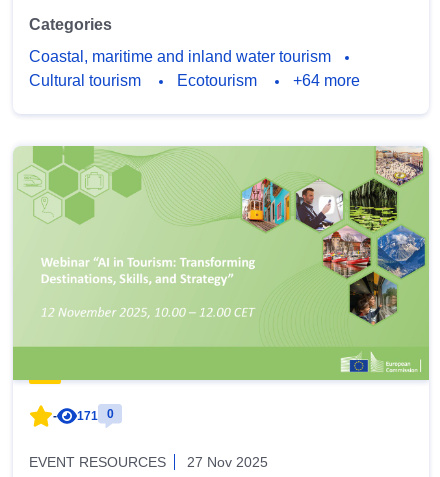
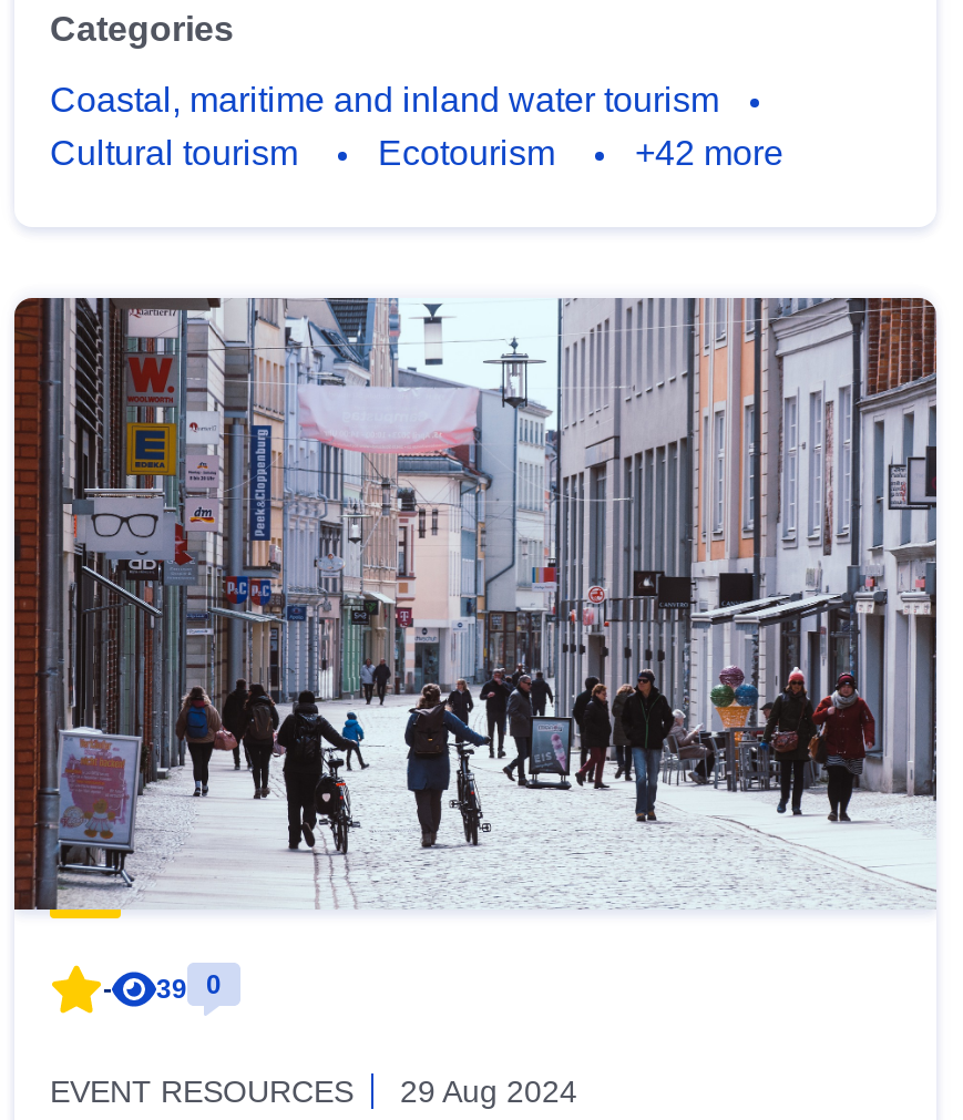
- +64 more
+ +42 more

- [image]
- 171
+ [image]
+ 39

- EVENT RESOURCES 27 Nov 2025
+ EVENT RESOURCES 29 Aug 2024
